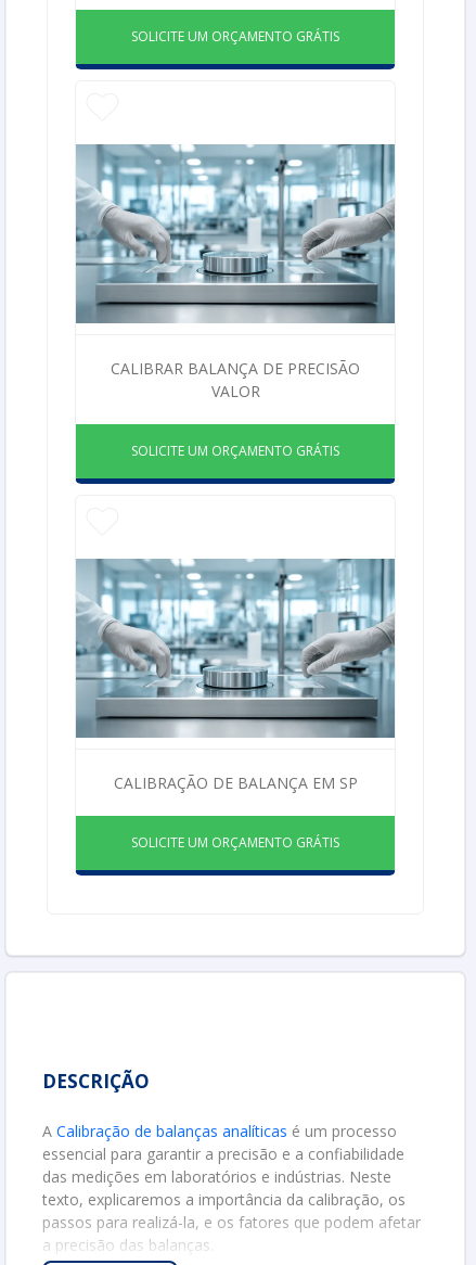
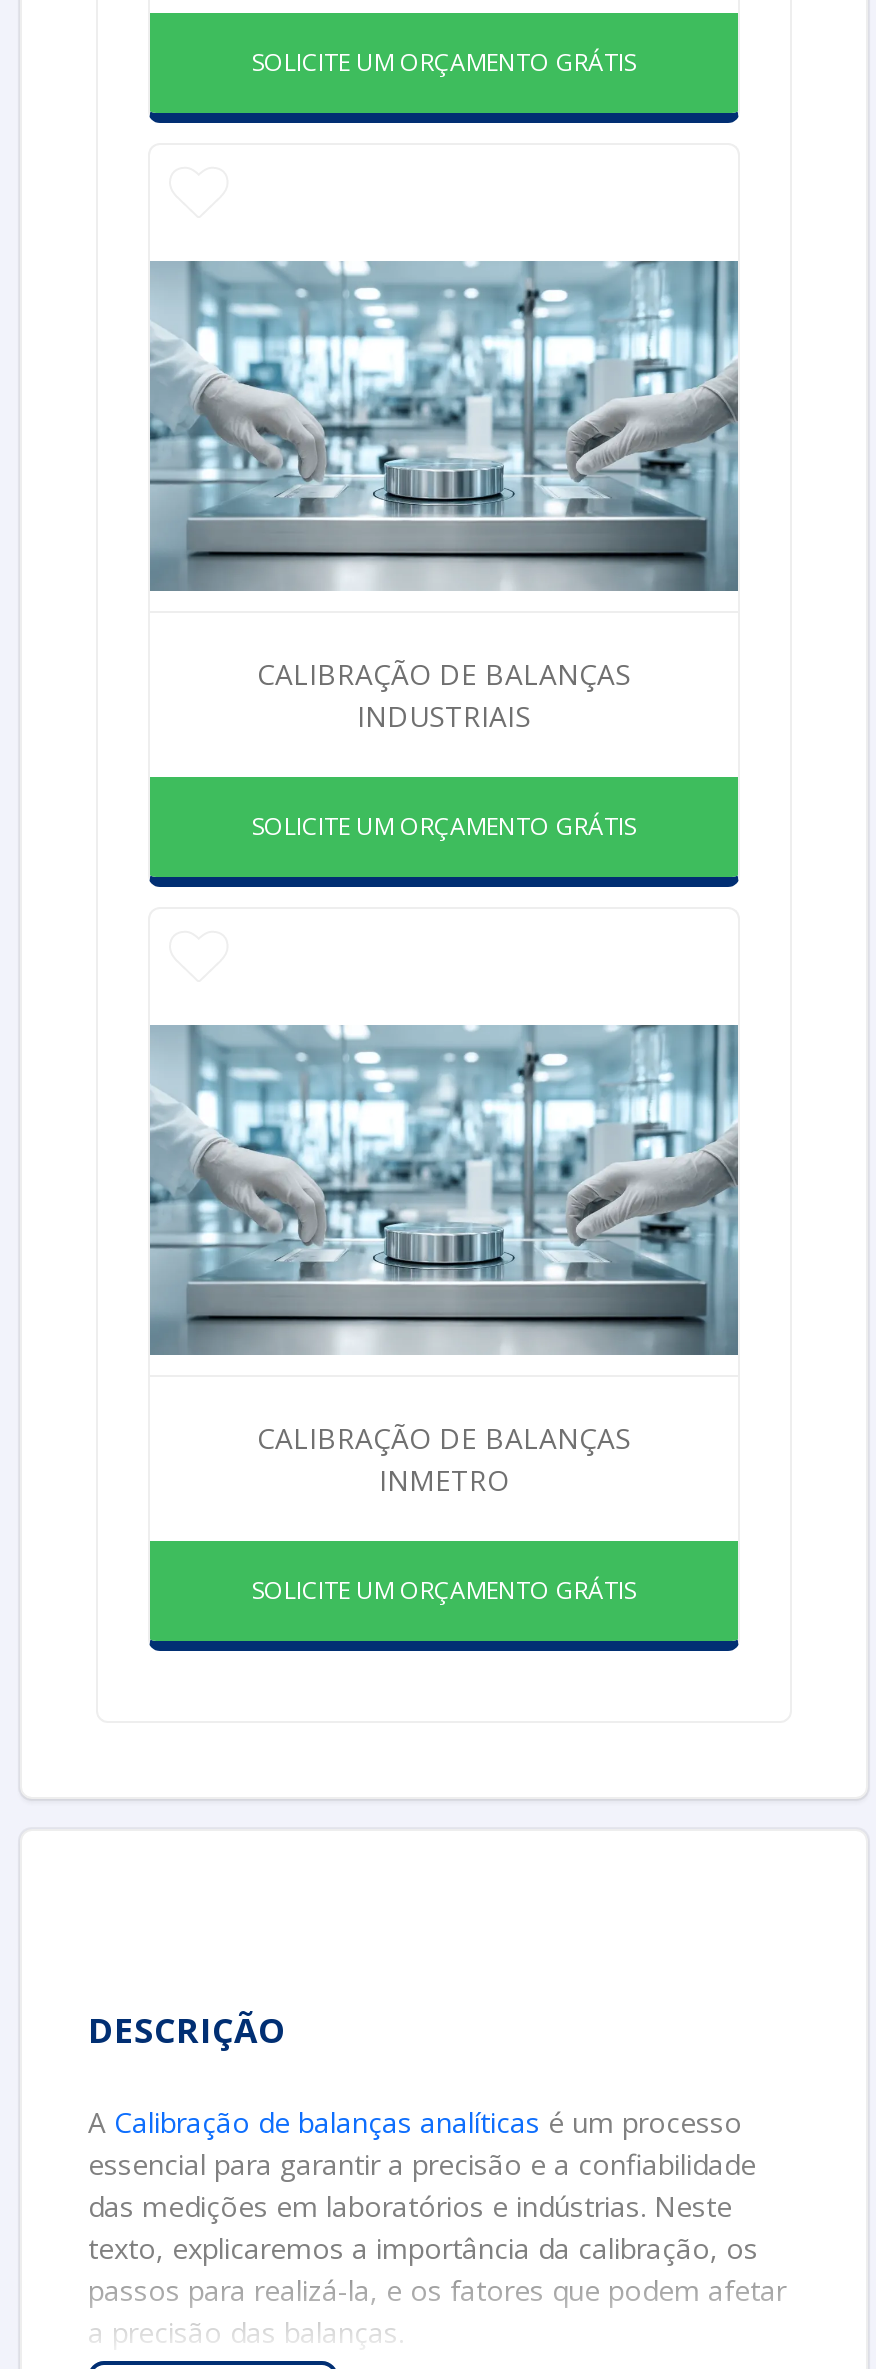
- CALIBRAR BALANÇA DE PRECISÃO
- VALOR
+ CALIBRAÇÃO DE BALANÇAS
+ INDUSTRIAIS

- CALIBRAÇÃO DE BALANÇA EM SP
+ CALIBRAÇÃO DE BALANÇAS
+ INMETRO
